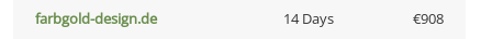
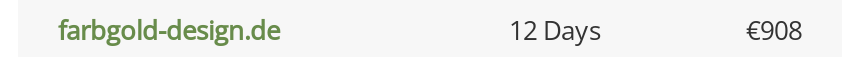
- 14 Days
+ 12 Days
